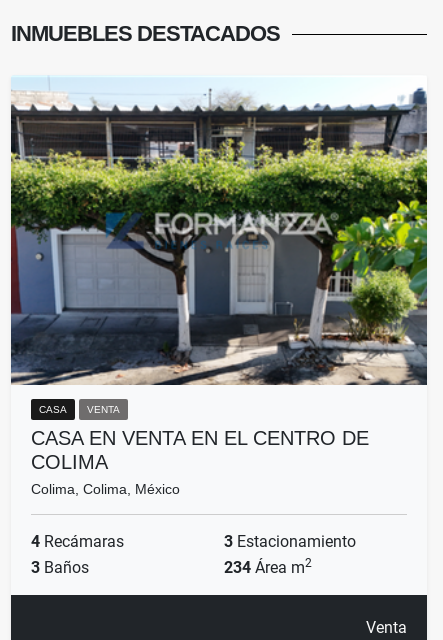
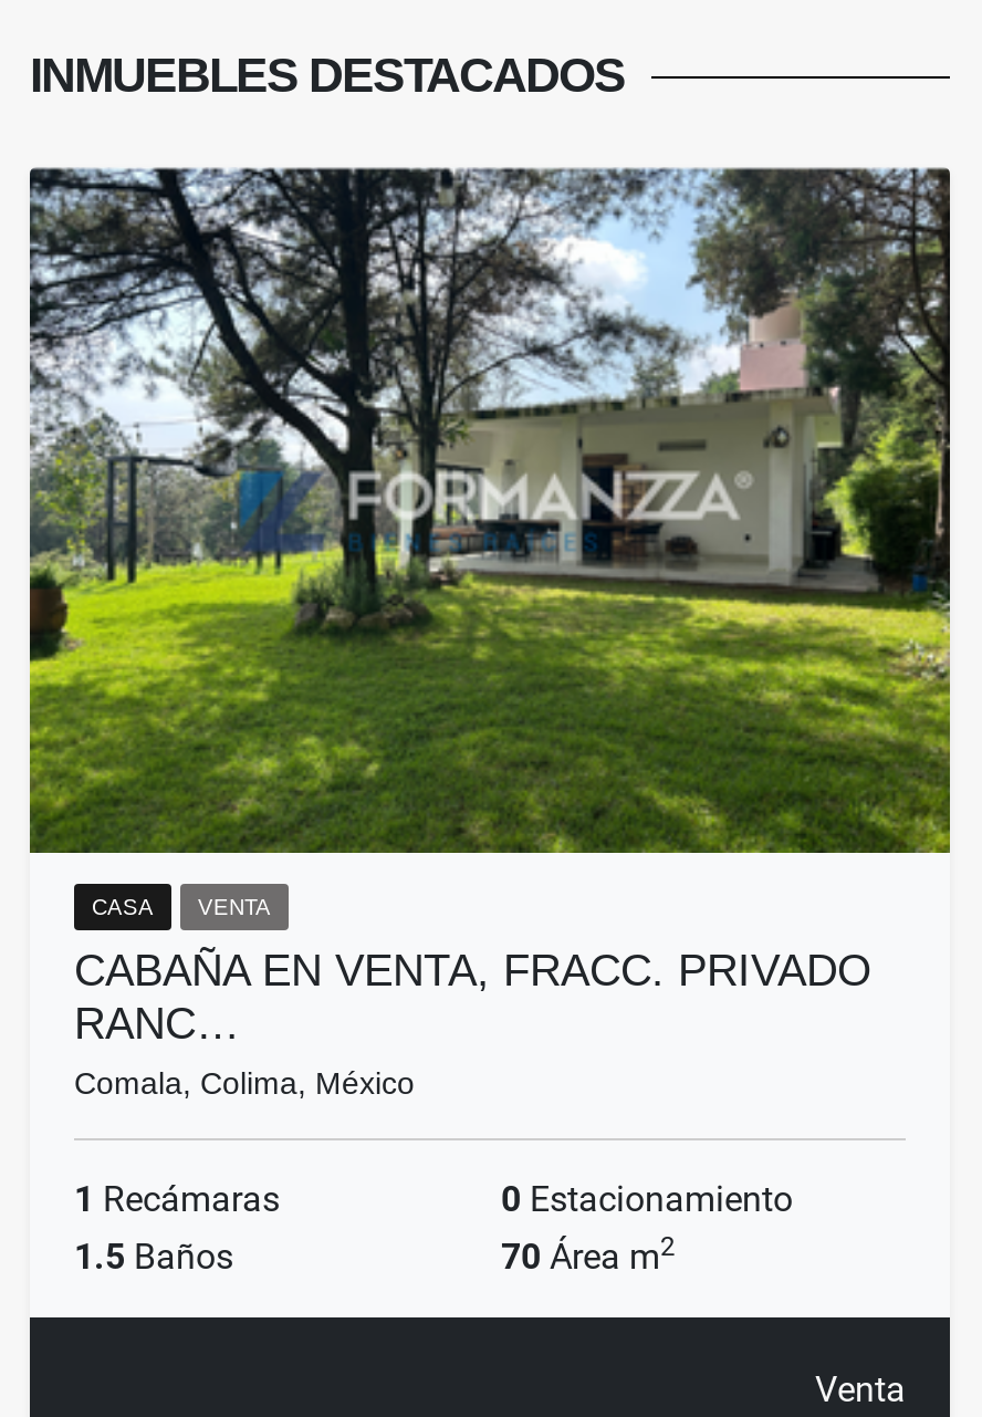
- [image]
+ [image]

- CASA EN VENTA EN EL CENTRO DE
- COLIMA
- Colima, Colima, México
+ CABAÑA EN VENTA, FRACC. PRIVADO
+ RANC…
+ Comala, Colima, México

- 4 Recámaras
- 3 Estacionamiento
- 3 Baños
- 234 Área m2
+ 1 Recámaras
+ 0 Estacionamiento
+ 1.5 Baños
+ 70 Área m2
